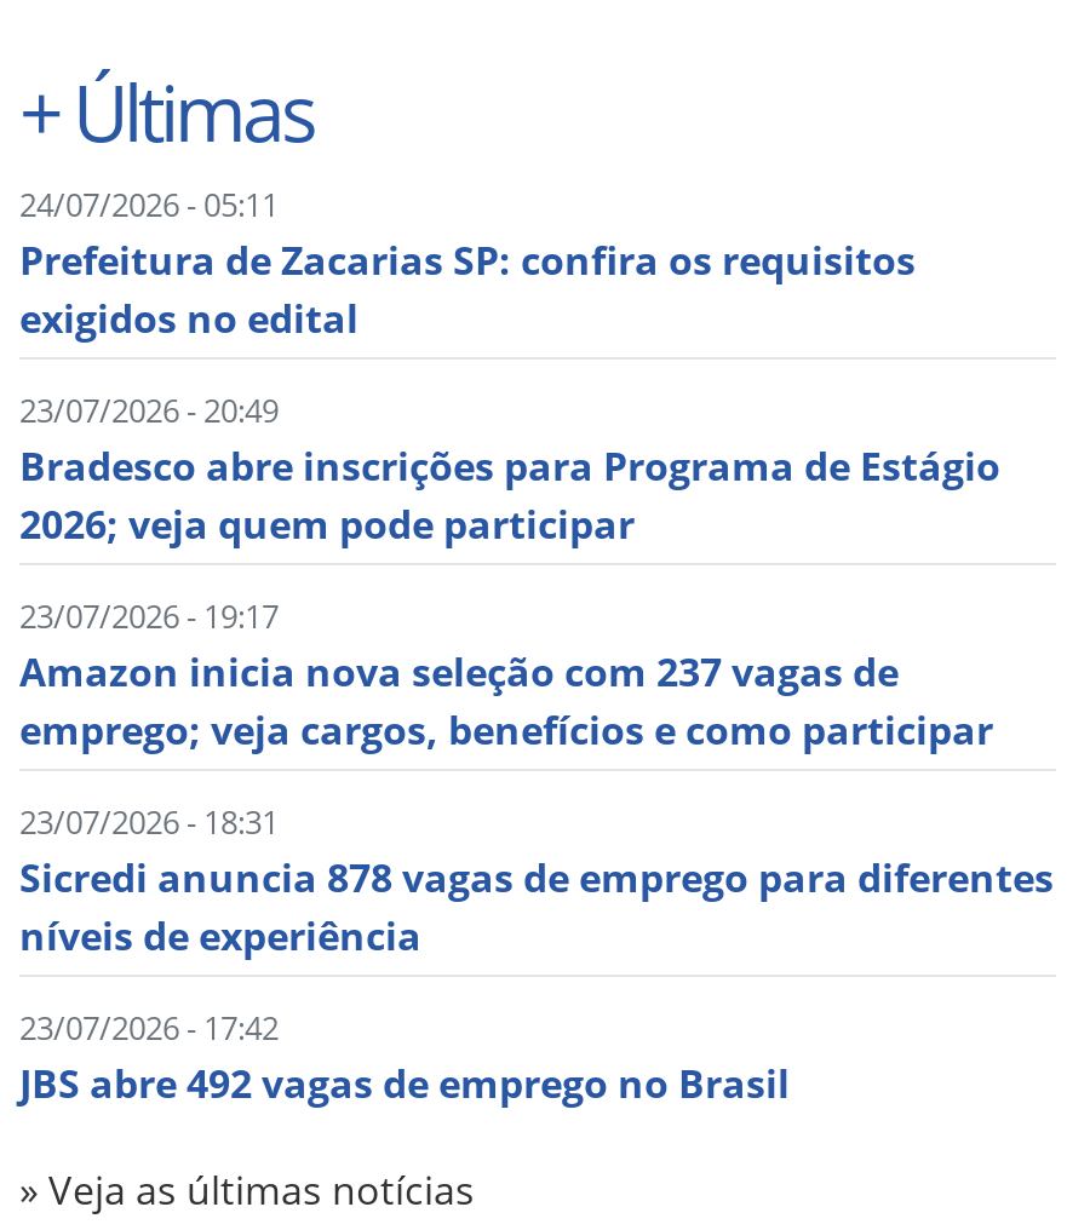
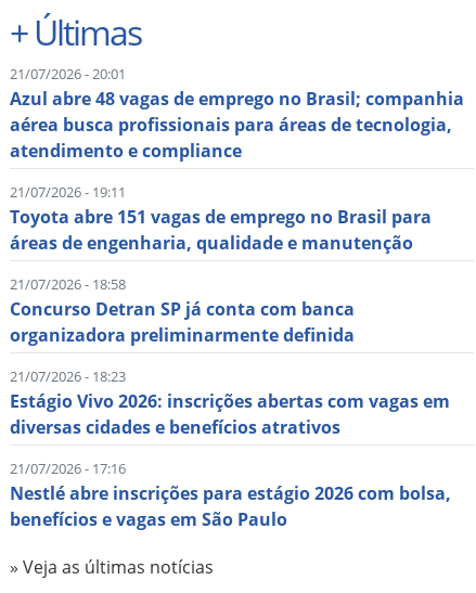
- 24/07/2026 - 05:11
- Prefeitura de Zacarias SP: confira os requisitos
- exigidos no edital
+ 21/07/2026 - 20:01
+ Azul abre 48 vagas de emprego no Brasil; companhia
+ aérea busca profissionais para áreas de tecnologia,
+ atendimento e compliance

- 23/07/2026 - 20:49
- Bradesco abre inscrições para Programa de Estágio
- 2026; veja quem pode participar
+ 21/07/2026 - 19:11
+ Toyota abre 151 vagas de emprego no Brasil para
+ áreas de engenharia, qualidade e manutenção

- 23/07/2026 - 19:17
- Amazon inicia nova seleção com 237 vagas de
- emprego; veja cargos, benefícios e como participar
+ 21/07/2026 - 18:58
+ Concurso Detran SP já conta com banca
+ organizadora preliminarmente definida

- 23/07/2026 - 18:31
- Sicredi anuncia 878 vagas de emprego para diferentes
- níveis de experiência
+ 21/07/2026 - 18:23
+ Estágio Vivo 2026: inscrições abertas com vagas em
+ diversas cidades e benefícios atrativos

- 23/07/2026 - 17:42
- JBS abre 492 vagas de emprego no Brasil
+ 21/07/2026 - 17:16
+ Nestlé abre inscrições para estágio 2026 com bolsa,
+ benefícios e vagas em São Paulo
